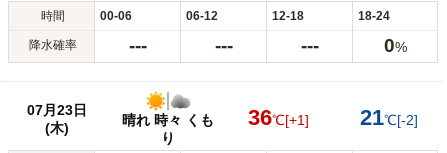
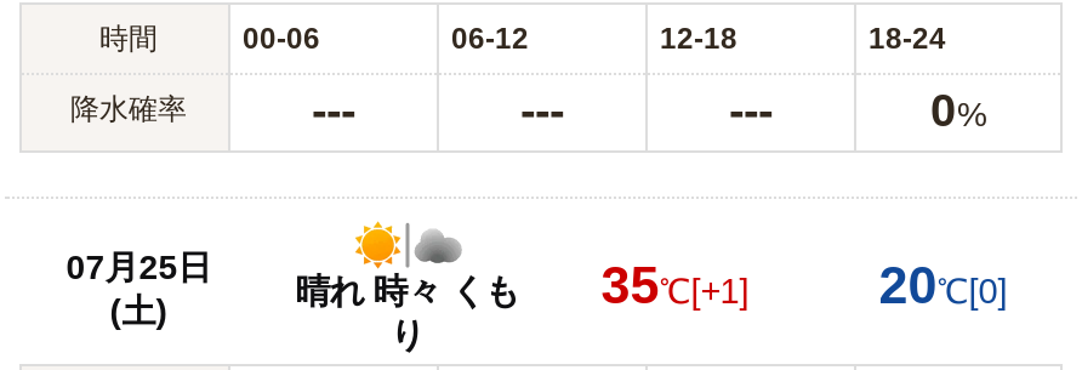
- 07月23日
- (木)
+ 07月25日
+ (土)

- 36℃[+1]
+ 35℃[+1]

- 21℃[-2]
+ 20℃[0]
